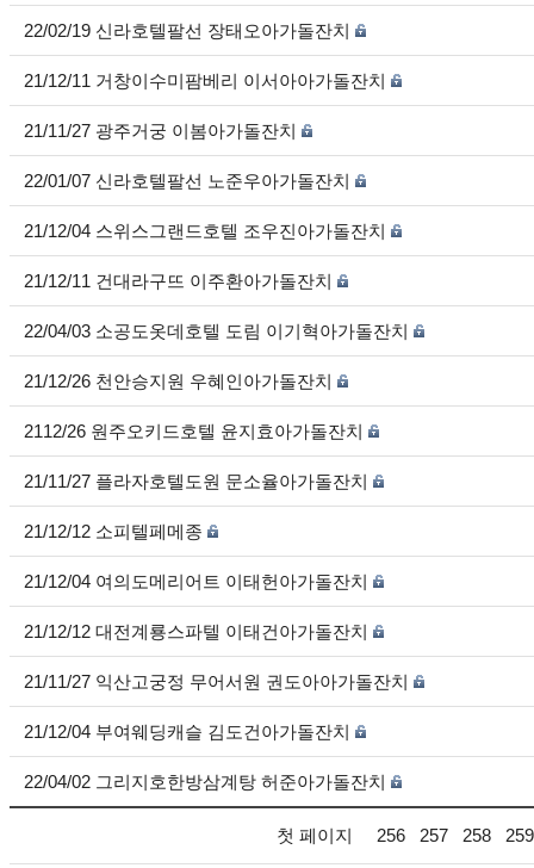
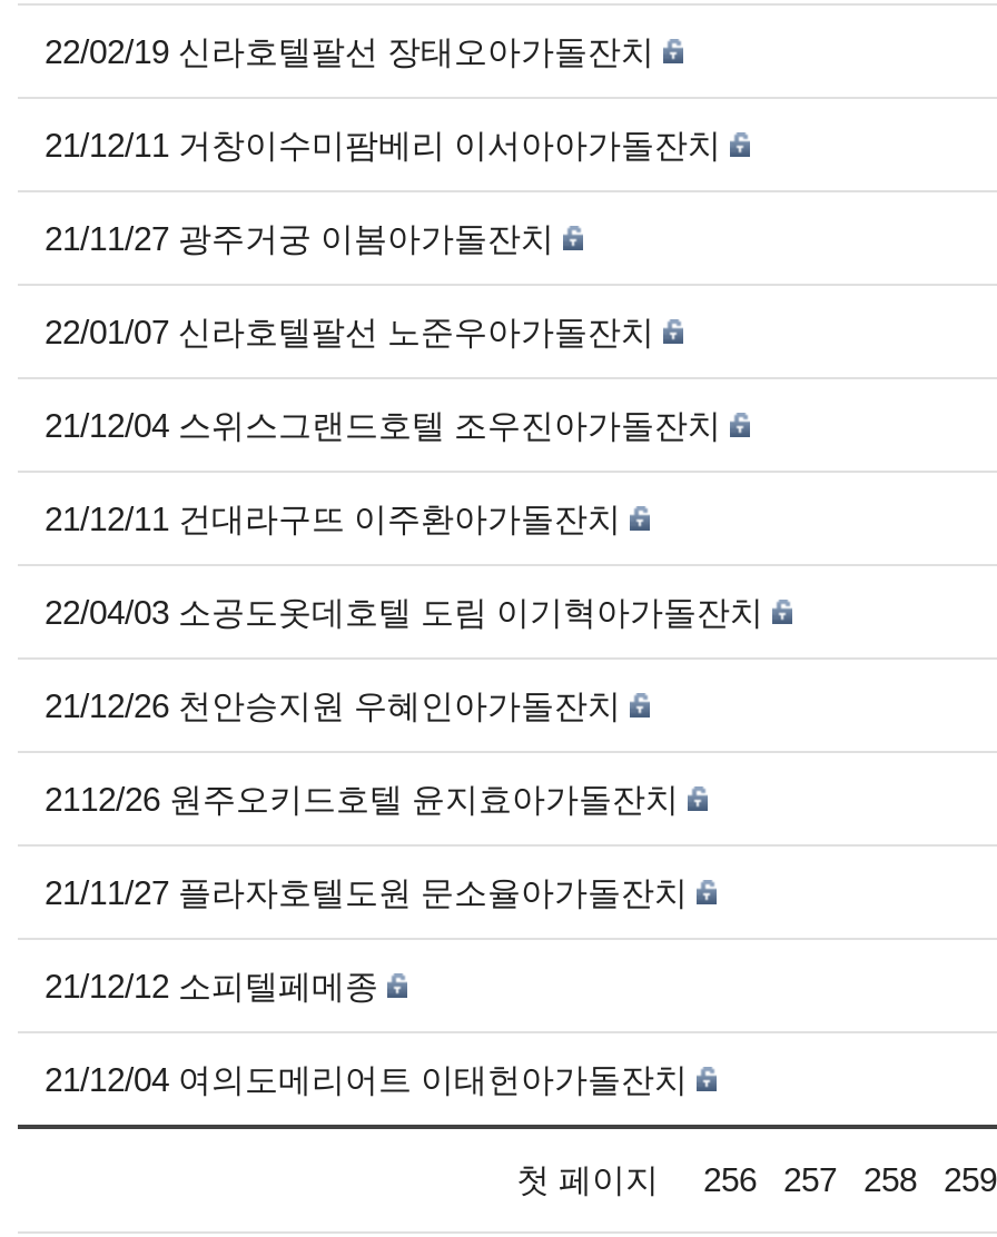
- 21/12/12 대전계룡스파텔 이태건아가돌잔치
- 21/11/27 익산고궁정 무어서원 권도아아가돌잔치
- 21/12/04 부여웨딩캐슬 김도건아가돌잔치
- 22/04/02 그리지호한방삼계탕 허준아가돌잔치
